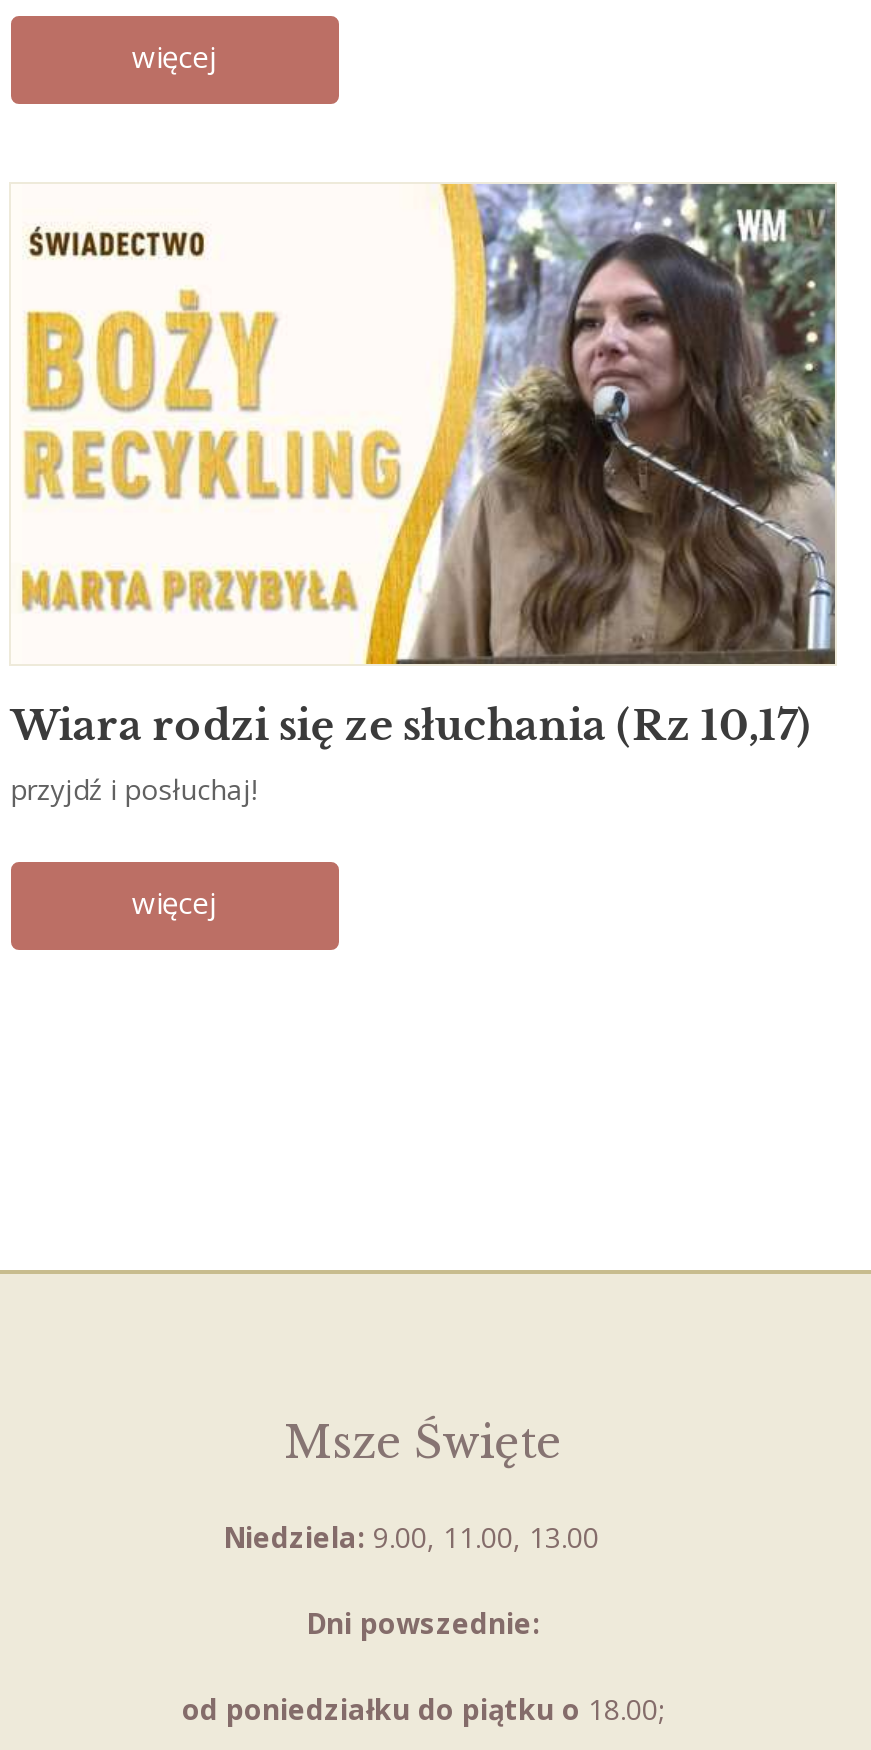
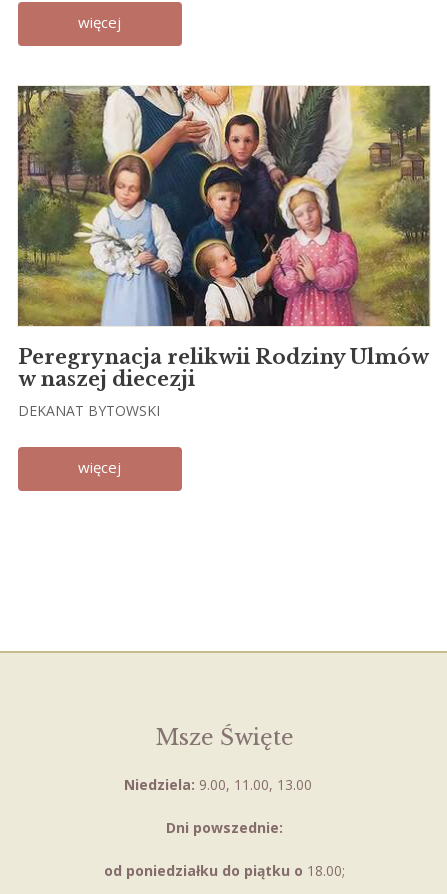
- [image]
- Wiara rodzi się ze słuchania (Rz 10,17)
- przyjdź i posłuchaj!
+ [image]
+ Peregrynacja relikwii Rodziny Ulmów
+ w naszej diecezji
+ DEKANAT BYTOWSKI
